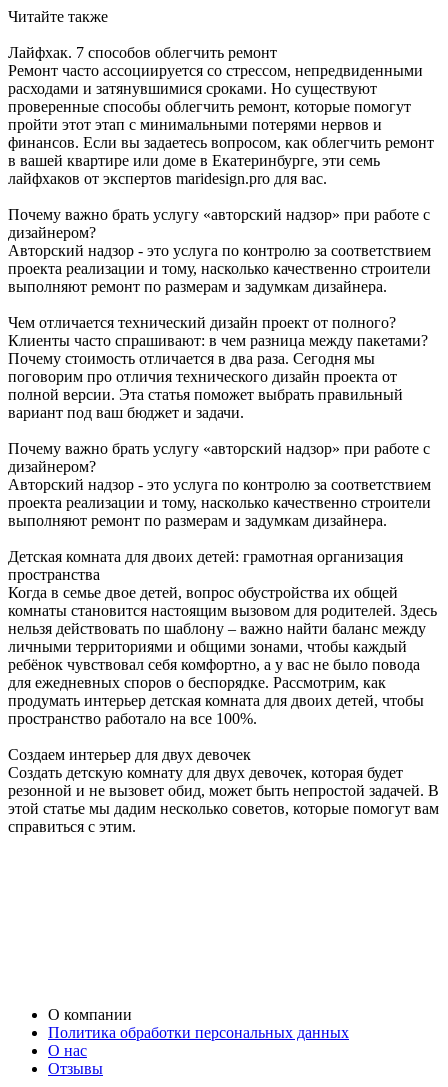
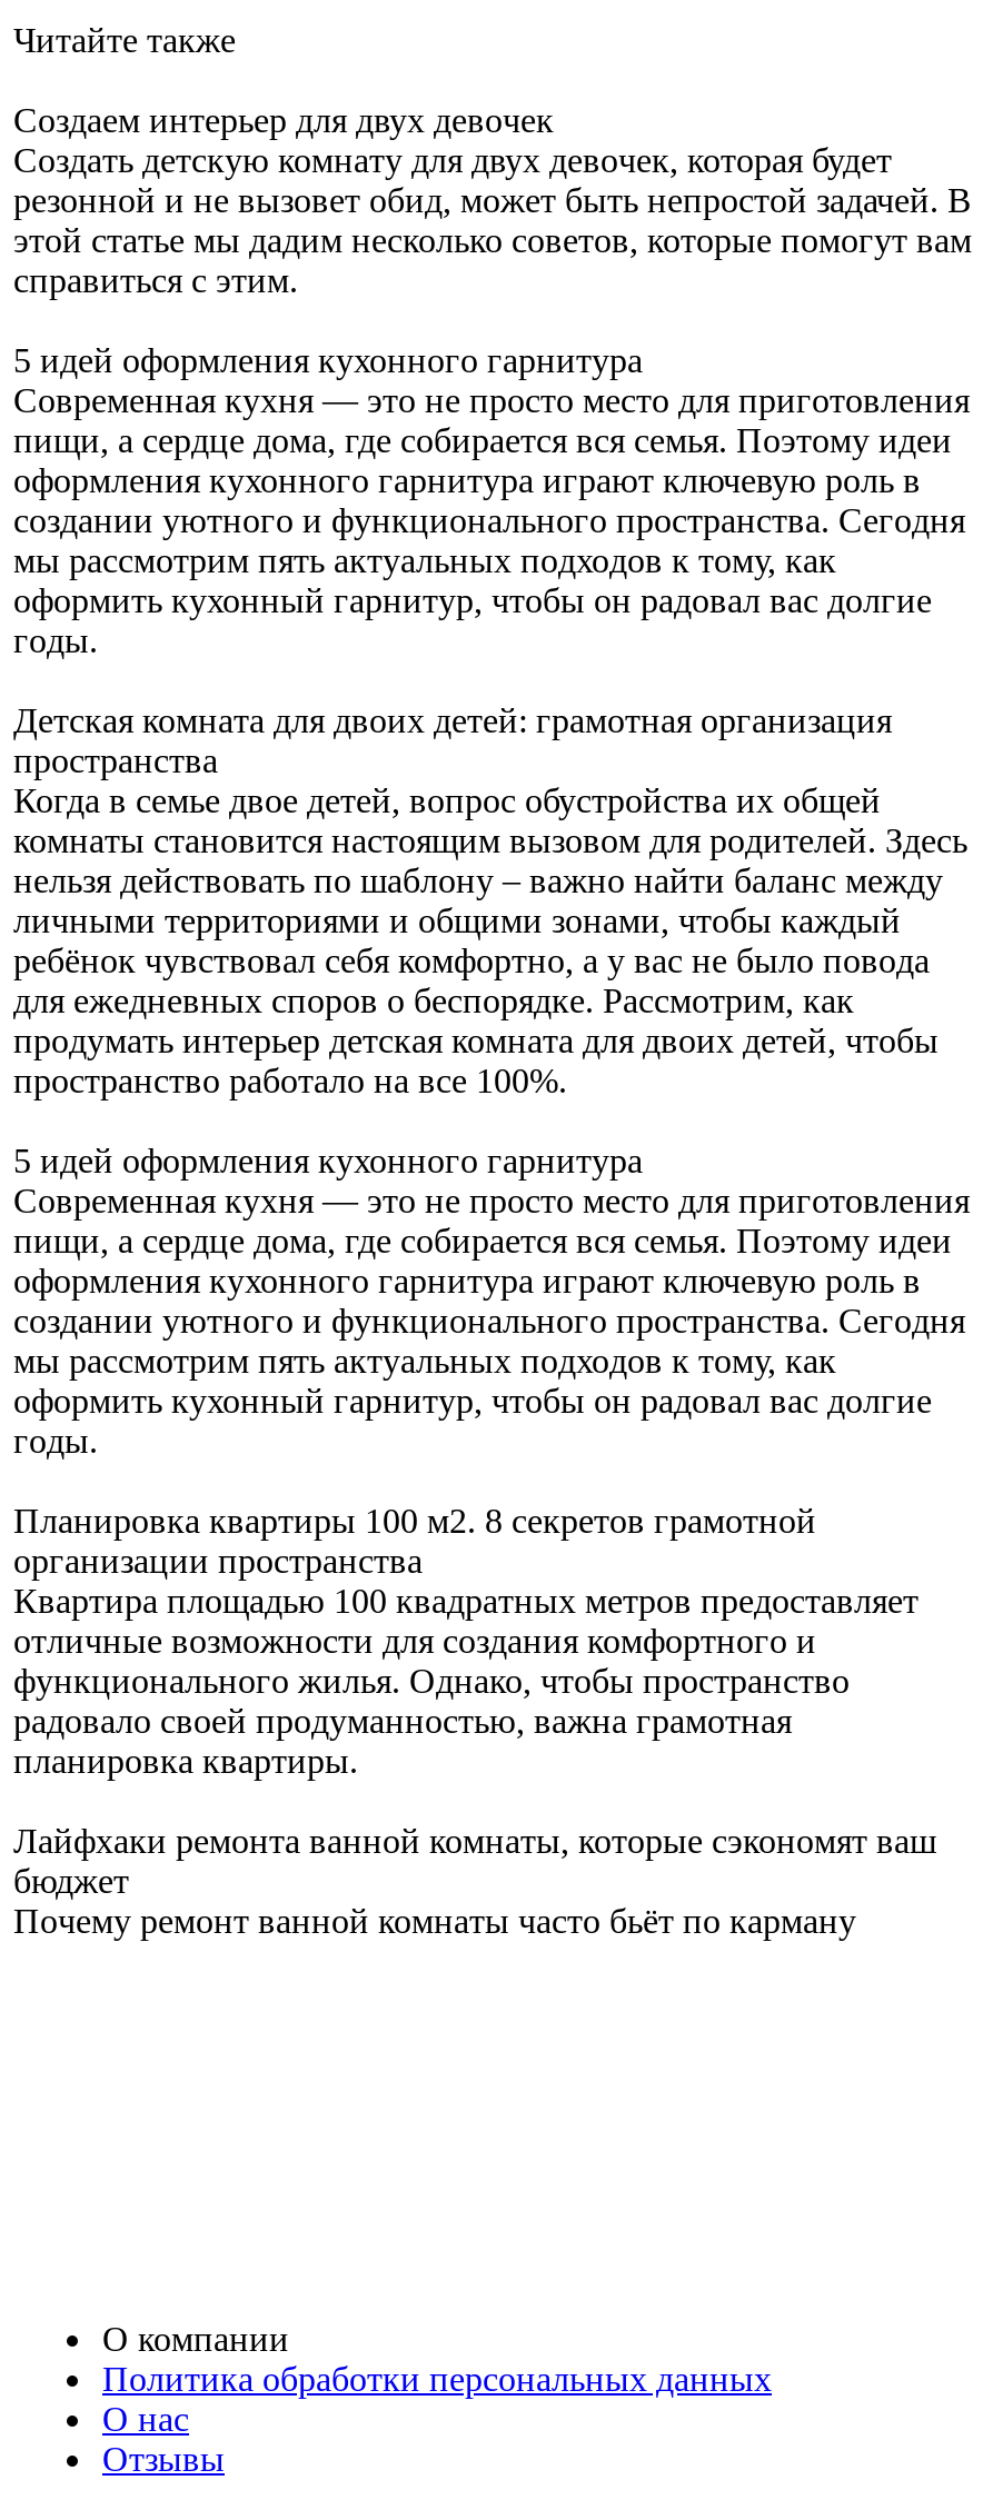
- Лайфхак. 7 способов облегчить ремонт
- Ремонт часто ассоциируется со стрессом, непредвиденными
- расходами и затянувшимися сроками. Но существуют
- проверенные способы облегчить ремонт, которые помогут
- пройти этот этап с минимальными потерями нервов и
- финансов. Если вы задаетесь вопросом, как облегчить ремонт
- в вашей квартире или доме в Екатеринбурге, эти семь
- лайфхаков от экспертов maridesign.pro для вас.
- Почему важно брать услугу «авторский надзор» при работе с
- дизайнером?
- Авторский надзор - это услуга по контролю за соответствием
- проекта реализации и тому, насколько качественно строители
- выполняют ремонт по размерам и задумкам дизайнера.
- Чем отличается технический дизайн проект от полного?
- Клиенты часто спрашивают: в чем разница между пакетами?
- Почему стоимость отличается в два раза. Сегодня мы
- поговорим про отличия технического дизайн проекта от
- полной версии. Эта статья поможет выбрать правильный
- вариант под ваш бюджет и задачи.
- Почему важно брать услугу «авторский надзор» при работе с
- дизайнером?
- Авторский надзор - это услуга по контролю за соответствием
- проекта реализации и тому, насколько качественно строители
- выполняют ремонт по размерам и задумкам дизайнера.
+ 5 идей оформления кухонного гарнитура
+ Современная кухня — это не просто место для приготовления
+ пищи, а сердце дома, где собирается вся семья. Поэтому идеи
+ оформления кухонного гарнитура играют ключевую роль в
+ создании уютного и функционального пространства. Сегодня
+ мы рассмотрим пять актуальных подходов к тому, как
+ оформить кухонный гарнитур, чтобы он радовал вас долгие
+ годы.

moved up: Детская комната для двоих детей: грамотная организация | пространства | Когда в семье двое детей, вопрос обустройства их общей | ... | продумать интерьер детская комната для двоих детей, чтобы | пространство работало на все 100%.

+ 5 идей оформления кухонного гарнитура
+ Современная кухня — это не просто место для приготовления
+ пищи, а сердце дома, где собирается вся семья. Поэтому идеи
+ оформления кухонного гарнитура играют ключевую роль в
+ создании уютного и функционального пространства. Сегодня
+ мы рассмотрим пять актуальных подходов к тому, как
+ оформить кухонный гарнитур, чтобы он радовал вас долгие
+ годы.
+ Планировка квартиры 100 м2. 8 секретов грамотной
+ организации пространства
+ Квартира площадью 100 квадратных метров предоставляет
+ отличные возможности для создания комфортного и
+ функционального жилья. Однако, чтобы пространство
+ радовало своей продуманностью, важна грамотная
+ планировка квартиры.
+ Лайфхаки ремонта ванной комнаты, которые сэкономят ваш
+ бюджет
+ Почему ремонт ванной комнаты часто бьёт по карману

moved up: Создаем интерьер для двух девочек | Создать детскую комнату для двух девочек, которая будет | резонной и не вызовет обид, может быть непростой задачей. В | этой статье мы дадим несколько советов, которые помогут вам | справиться с этим.
